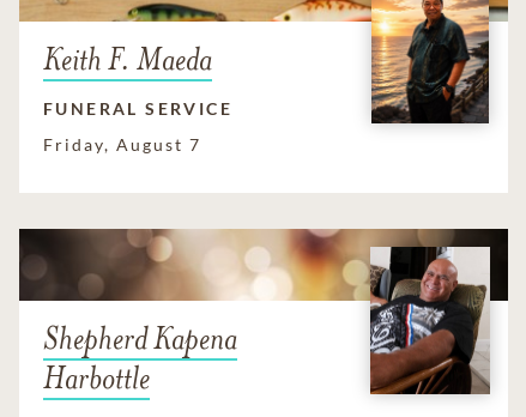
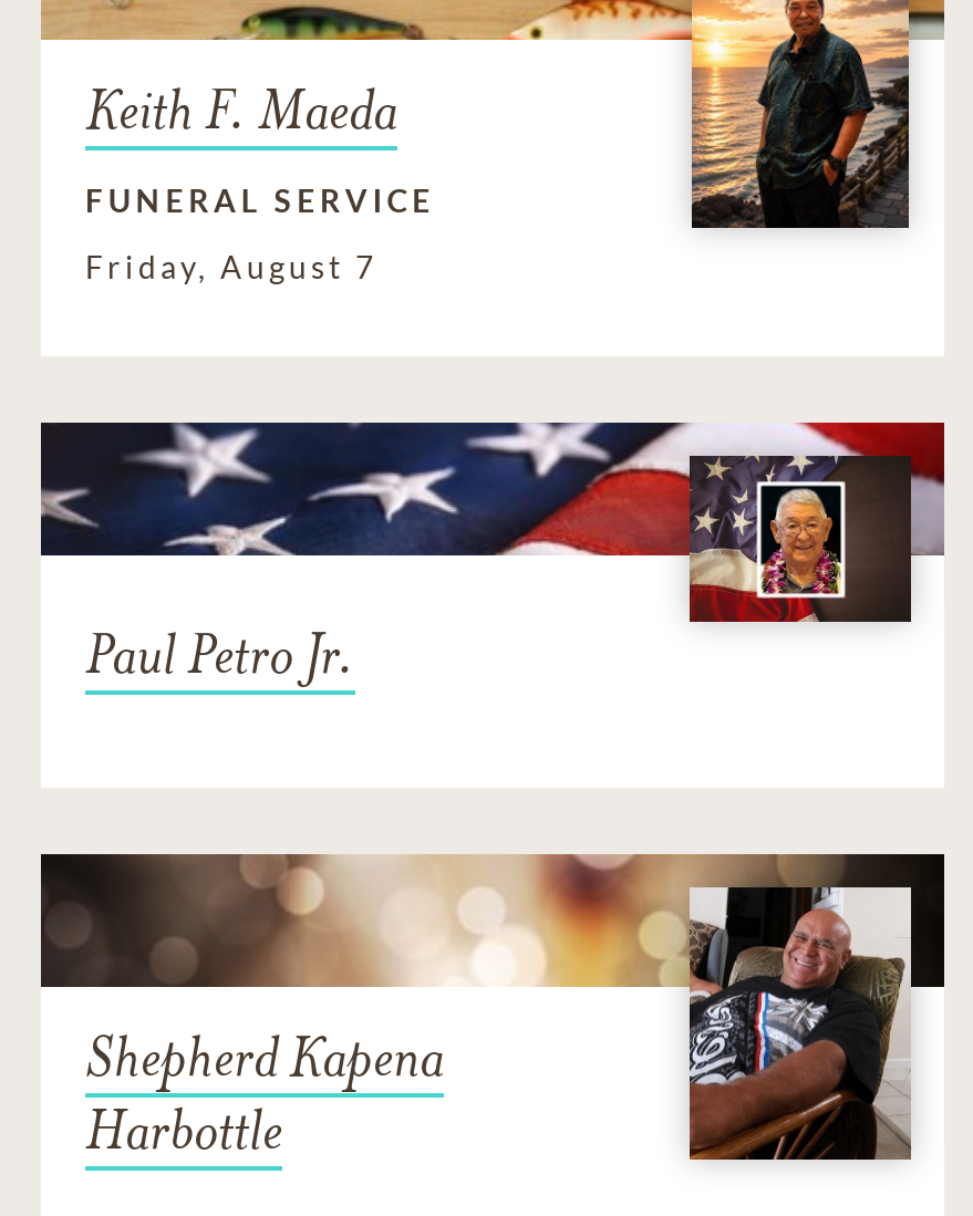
+ Paul Petro Jr.
